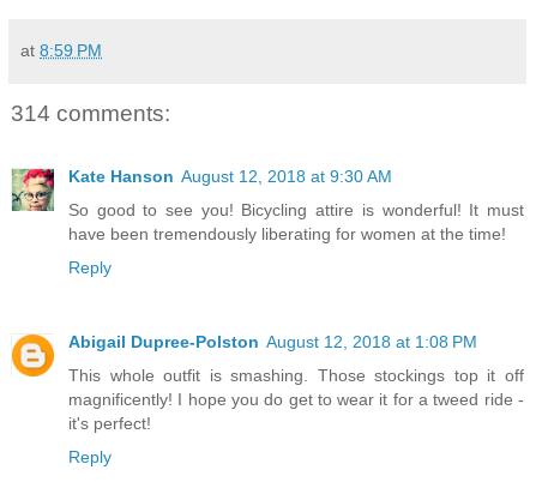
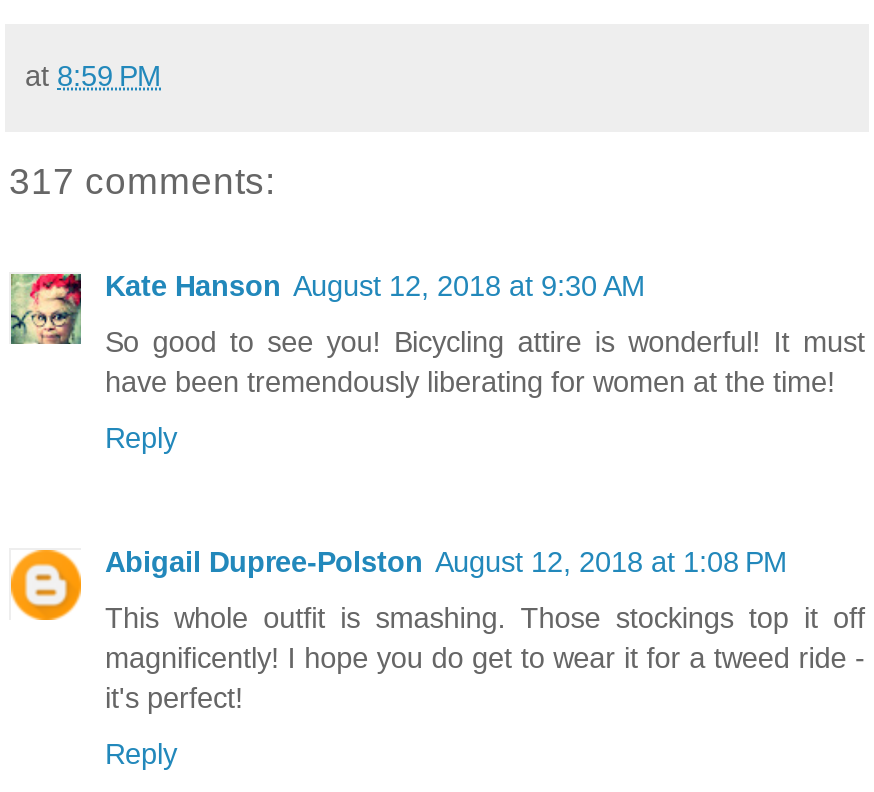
- 314 comments:
+ 317 comments:
